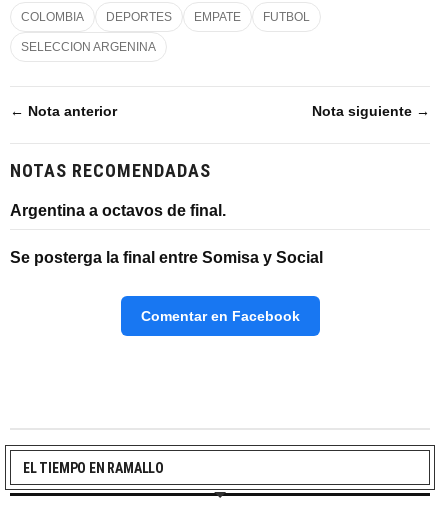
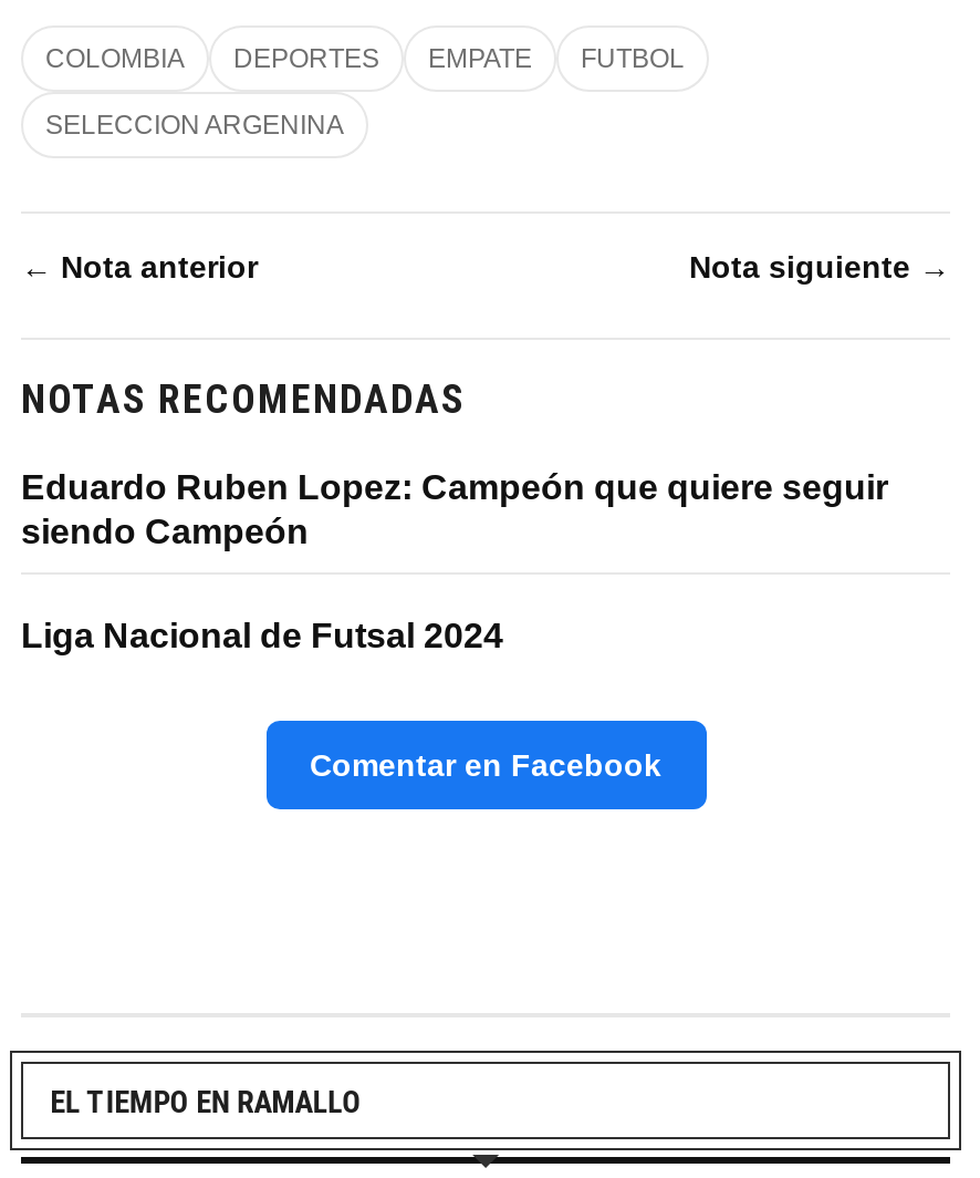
- Argentina a octavos de final.
+ Eduardo Ruben Lopez: Campeón que quiere seguir
+ siendo Campeón

- Se posterga la final entre Somisa y Social
+ Liga Nacional de Futsal 2024
